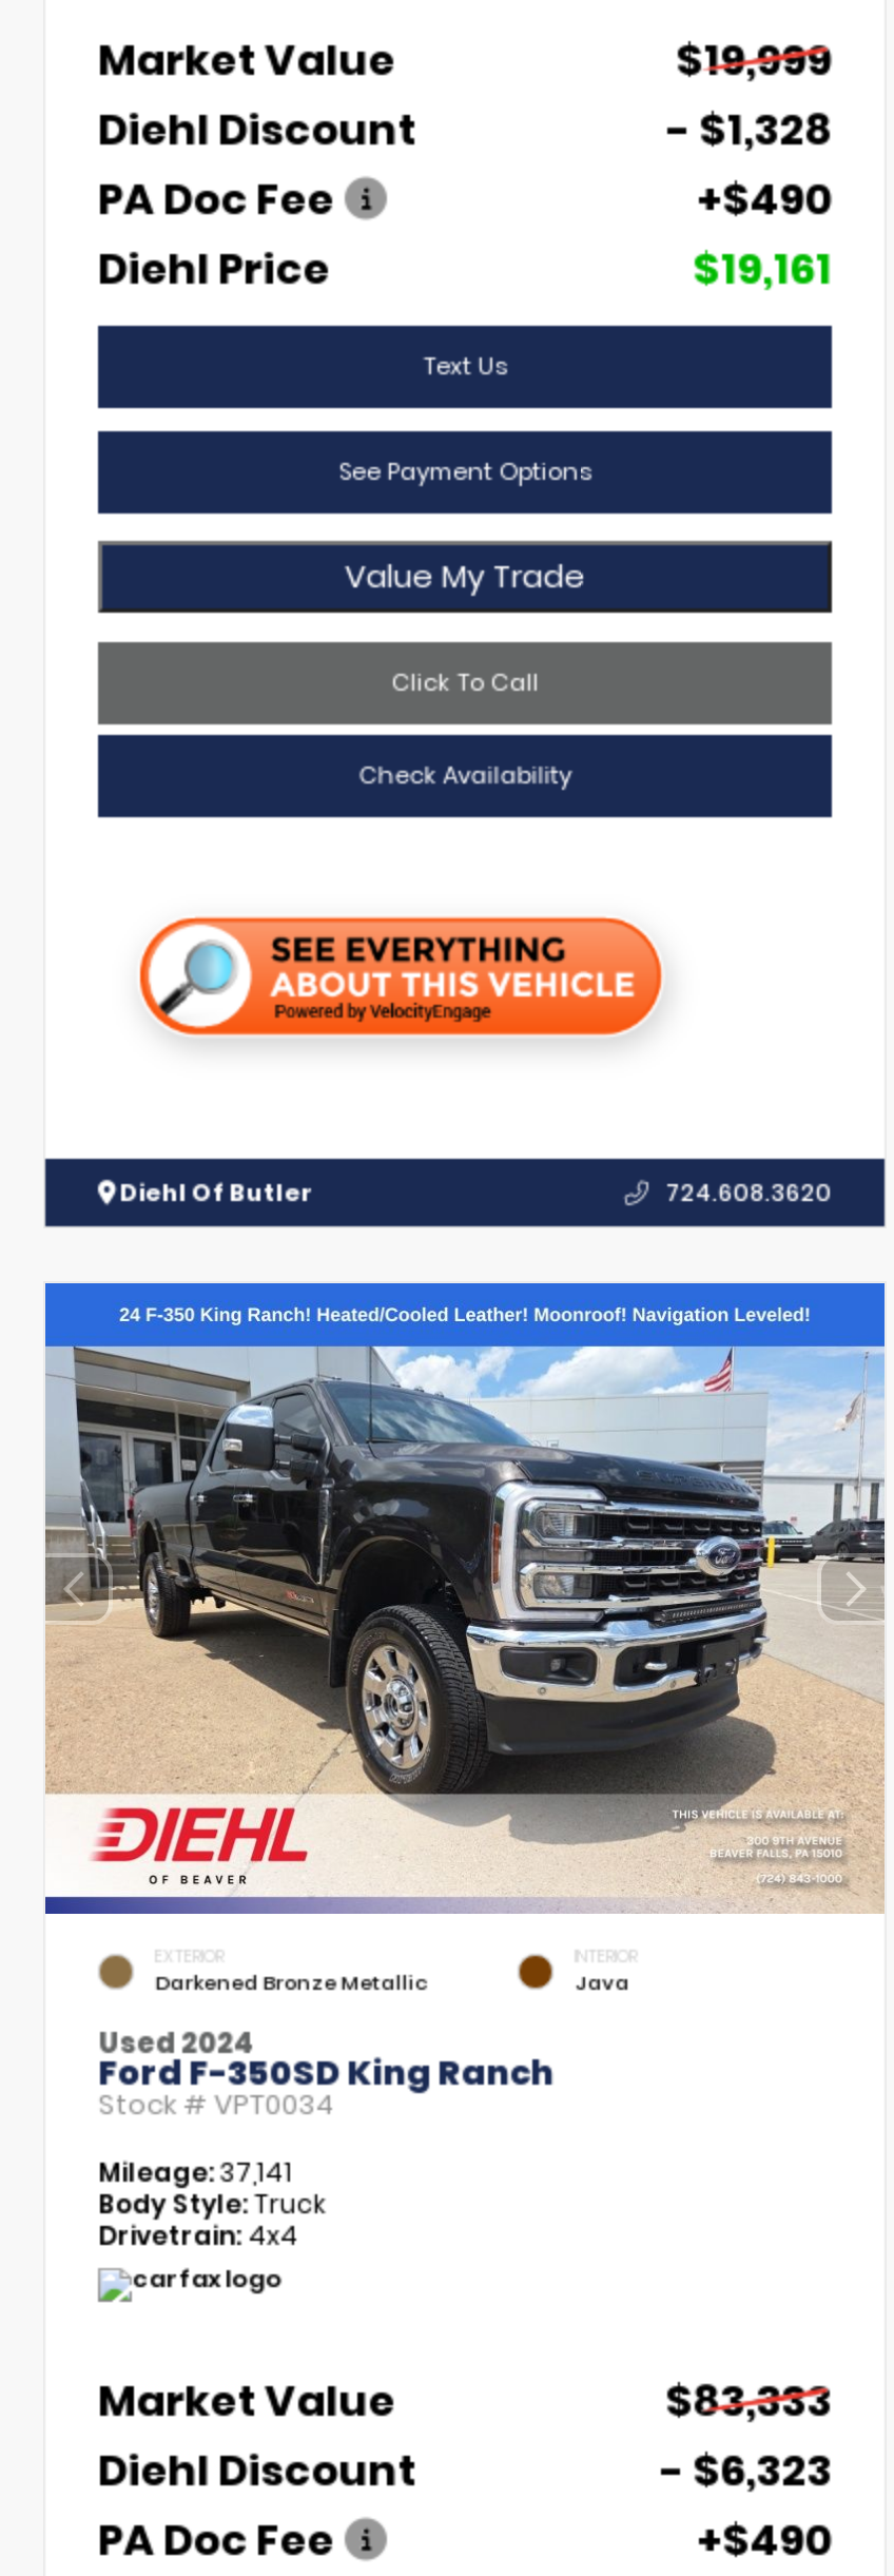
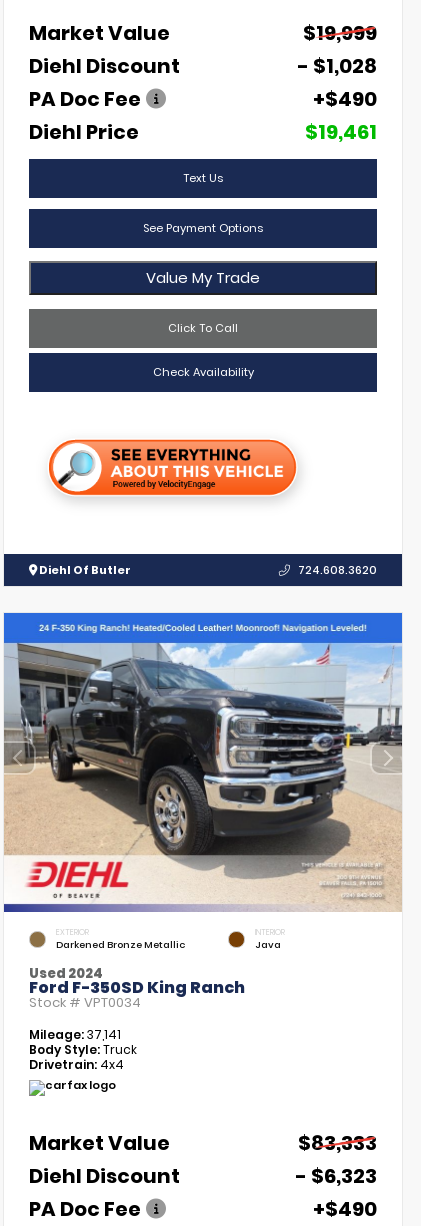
- - $1,328
+ - $1,028

- $19,161
+ $19,461
